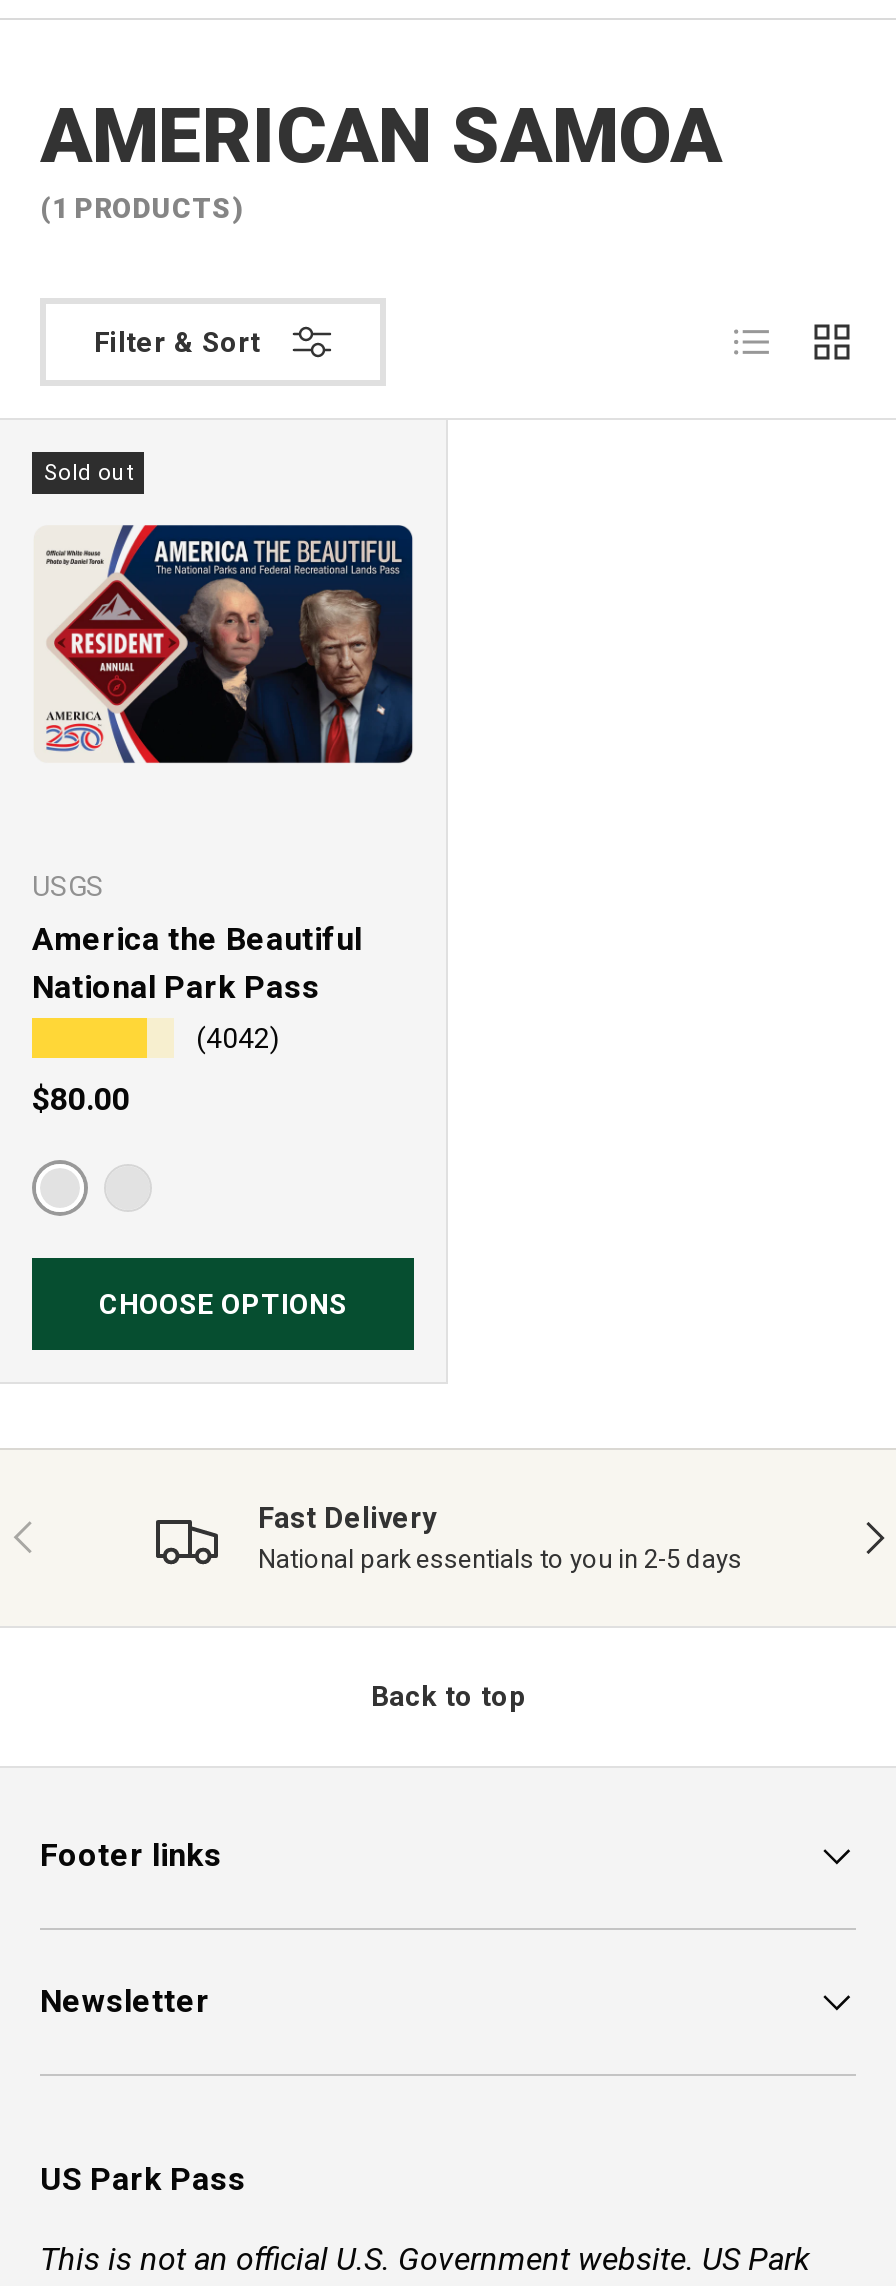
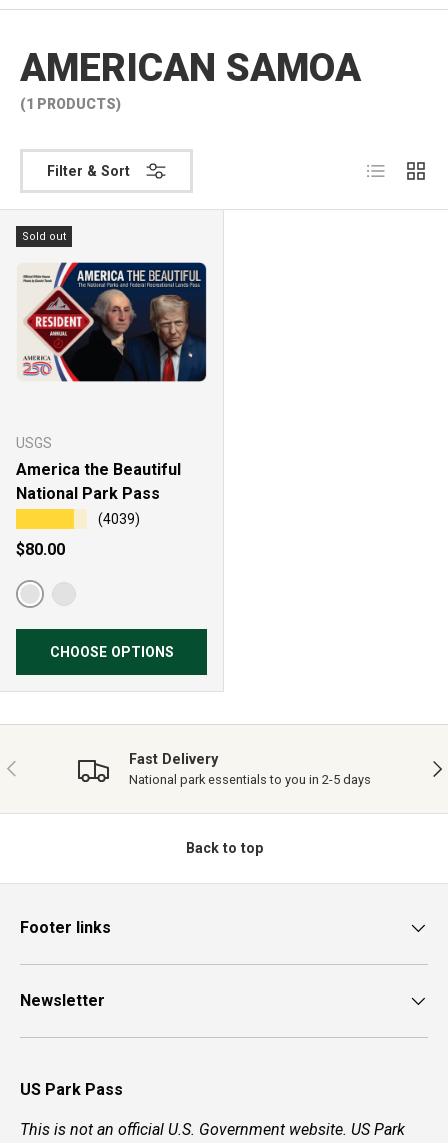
- (4042)
+ (4039)
